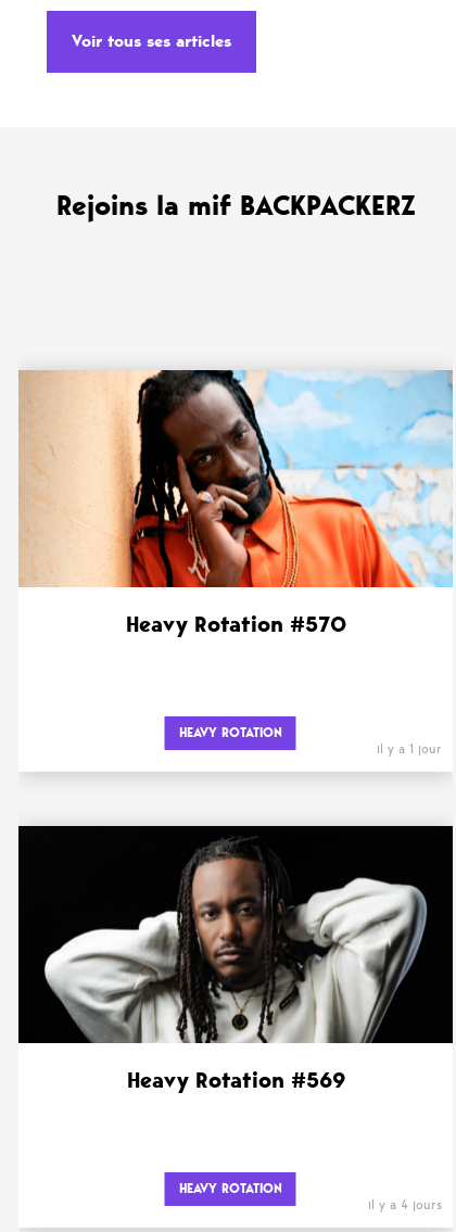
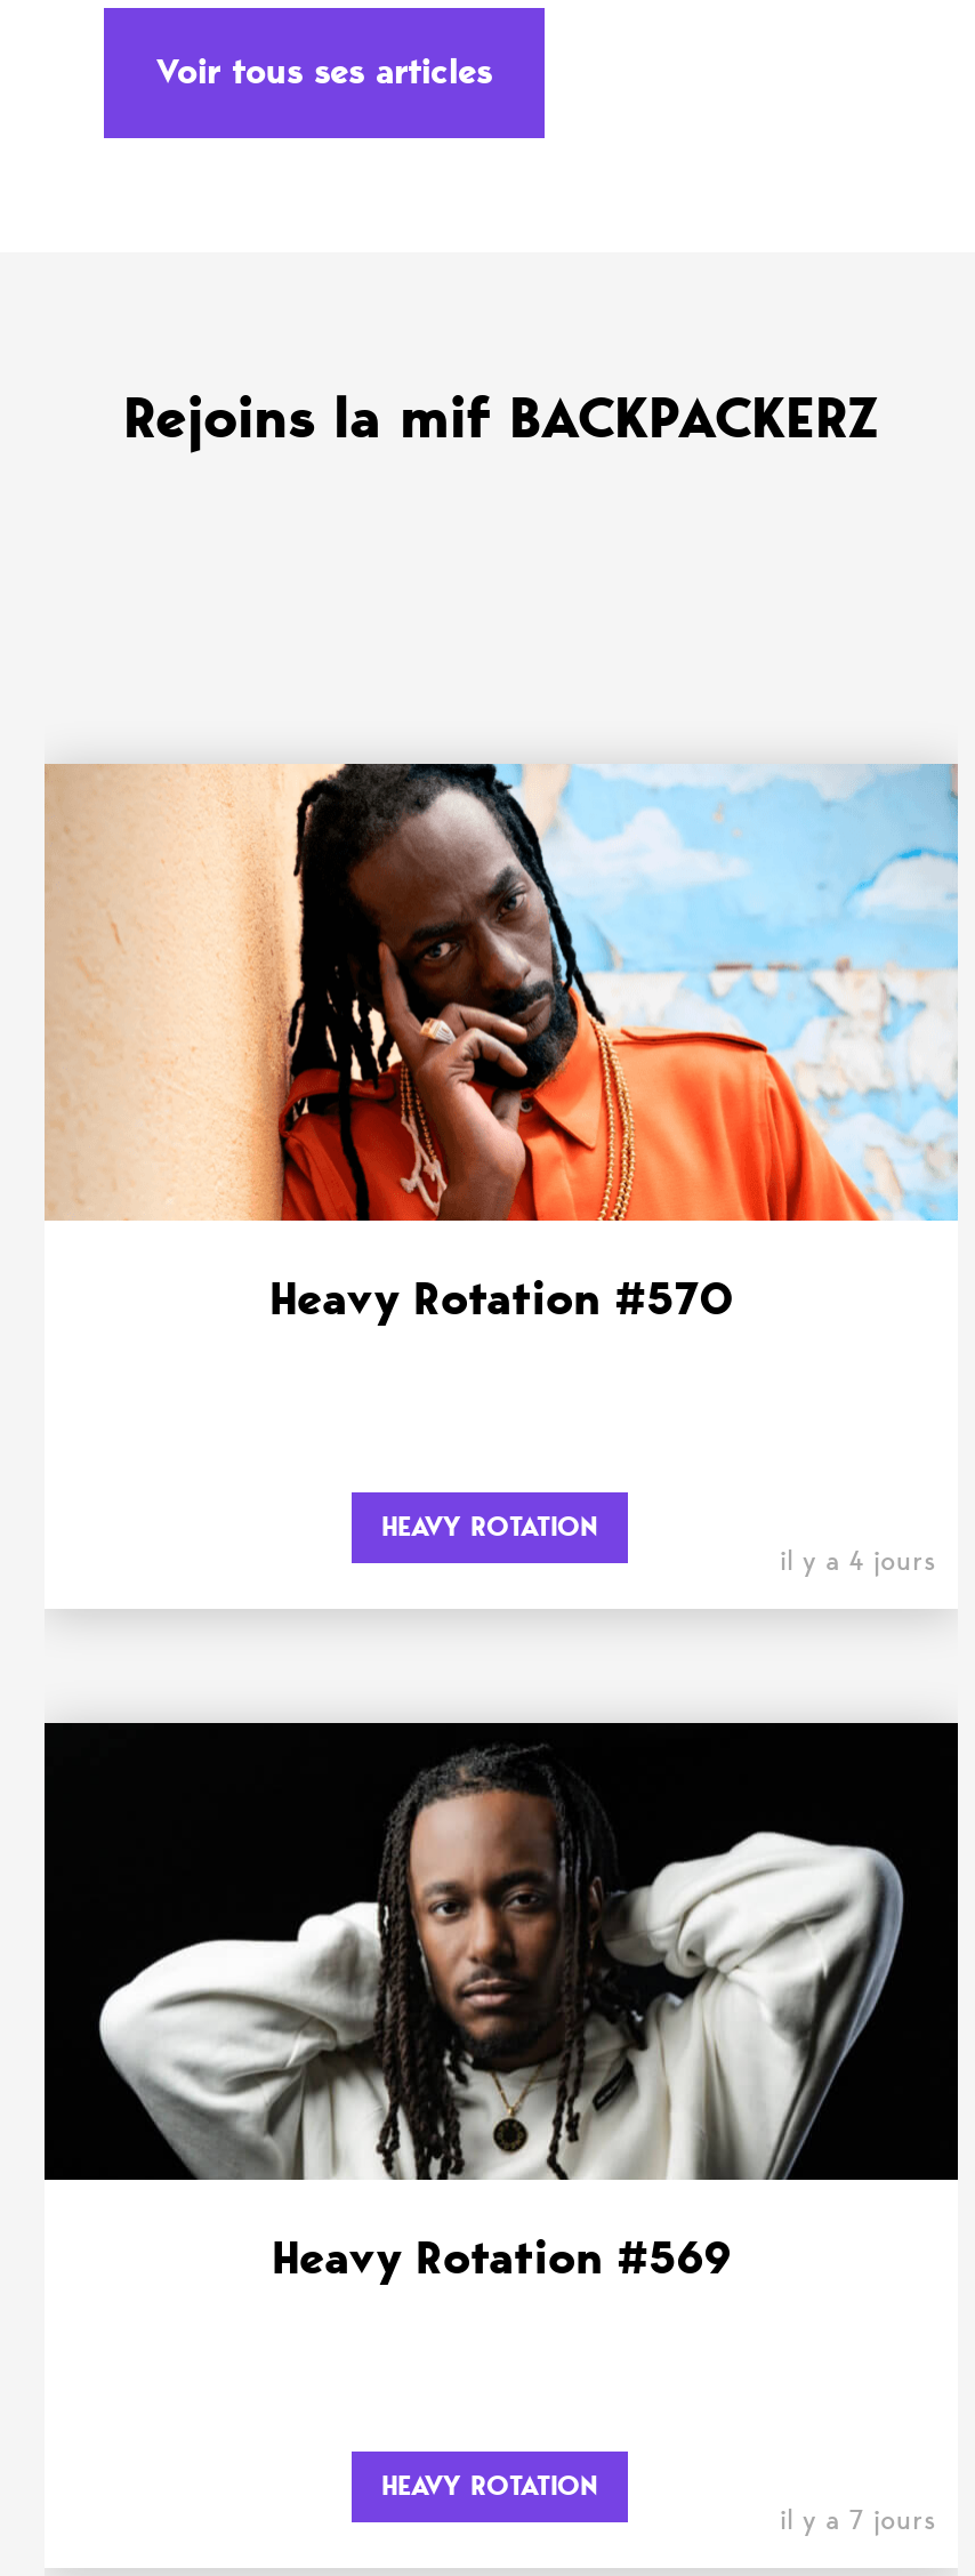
- il y a 1 jour
+ il y a 4 jours

- il y a 4 jours
+ il y a 7 jours
